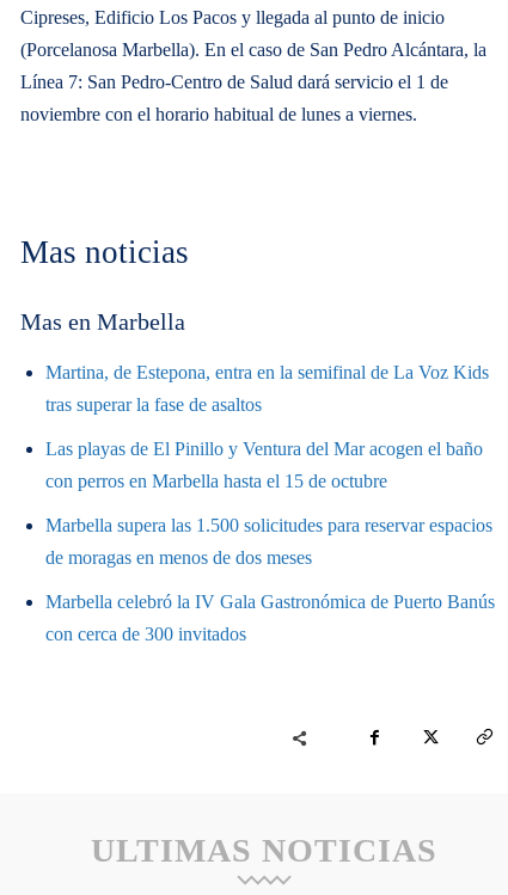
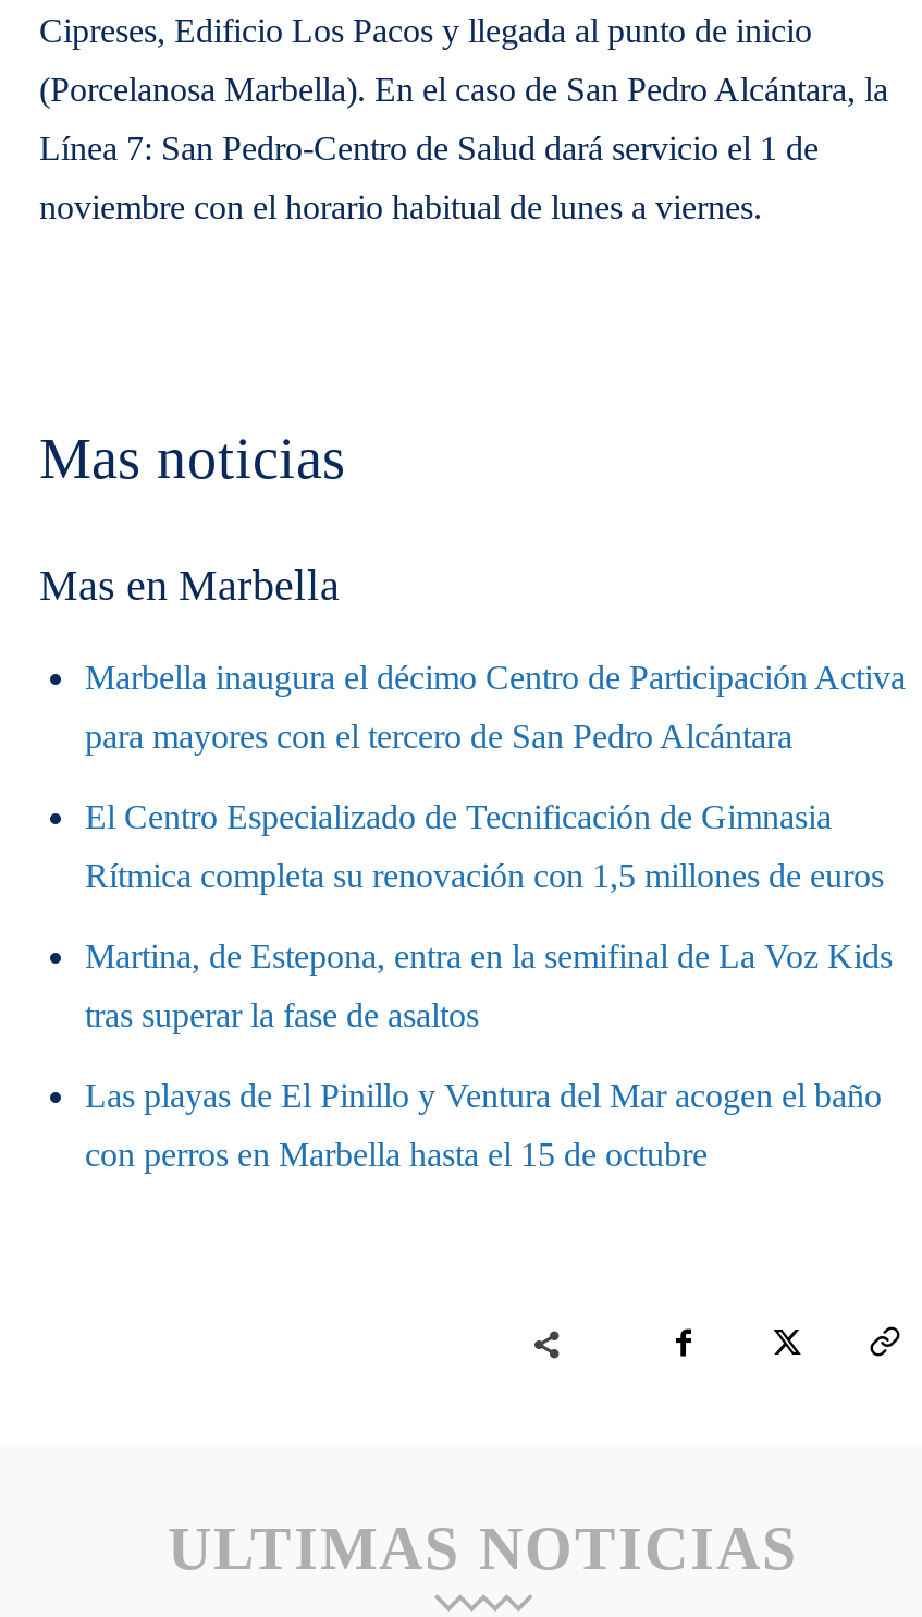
+ Marbella inaugura el décimo Centro de Participación Activa
+ para mayores con el tercero de San Pedro Alcántara
+ El Centro Especializado de Tecnificación de Gimnasia
+ Rítmica completa su renovación con 1,5 millones de euros

moved down: Martina, de Estepona, entra en la semifinal de La Voz Kids | tras superar la fase de asaltos | Las playas de El Pinillo y Ventura del Mar acogen el baño | con perros en Marbella hasta el 15 de octubre

- Marbella supera las 1.500 solicitudes para reservar espacios
- de moragas en menos de dos meses
- Marbella celebró la IV Gala Gastronómica de Puerto Banús
- con cerca de 300 invitados
